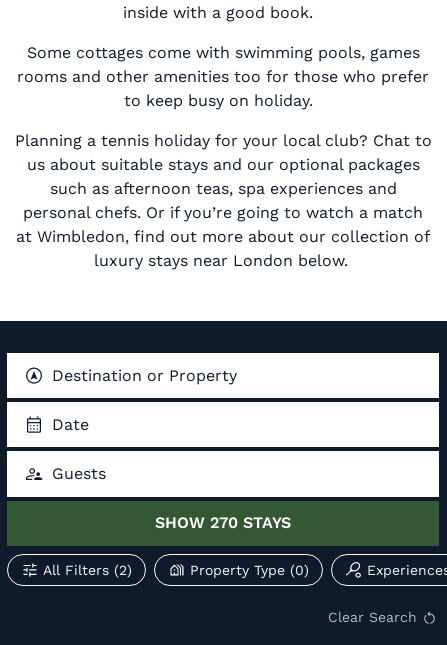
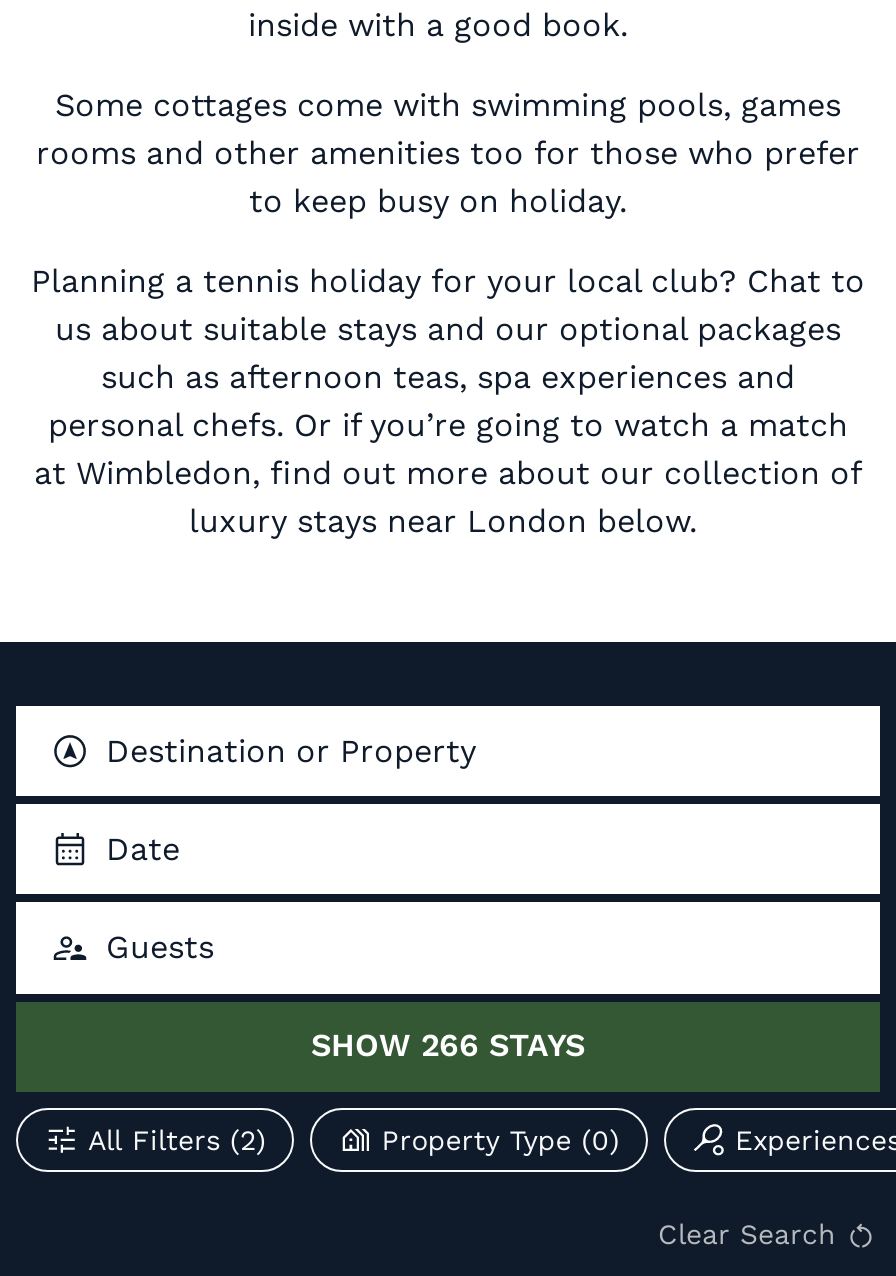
- SHOW 270 STAYS
+ SHOW 266 STAYS
